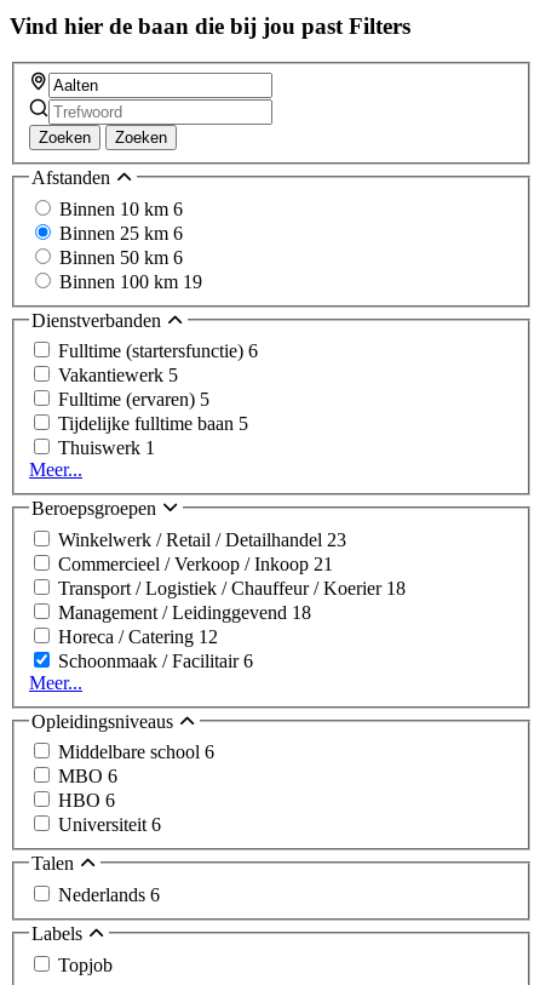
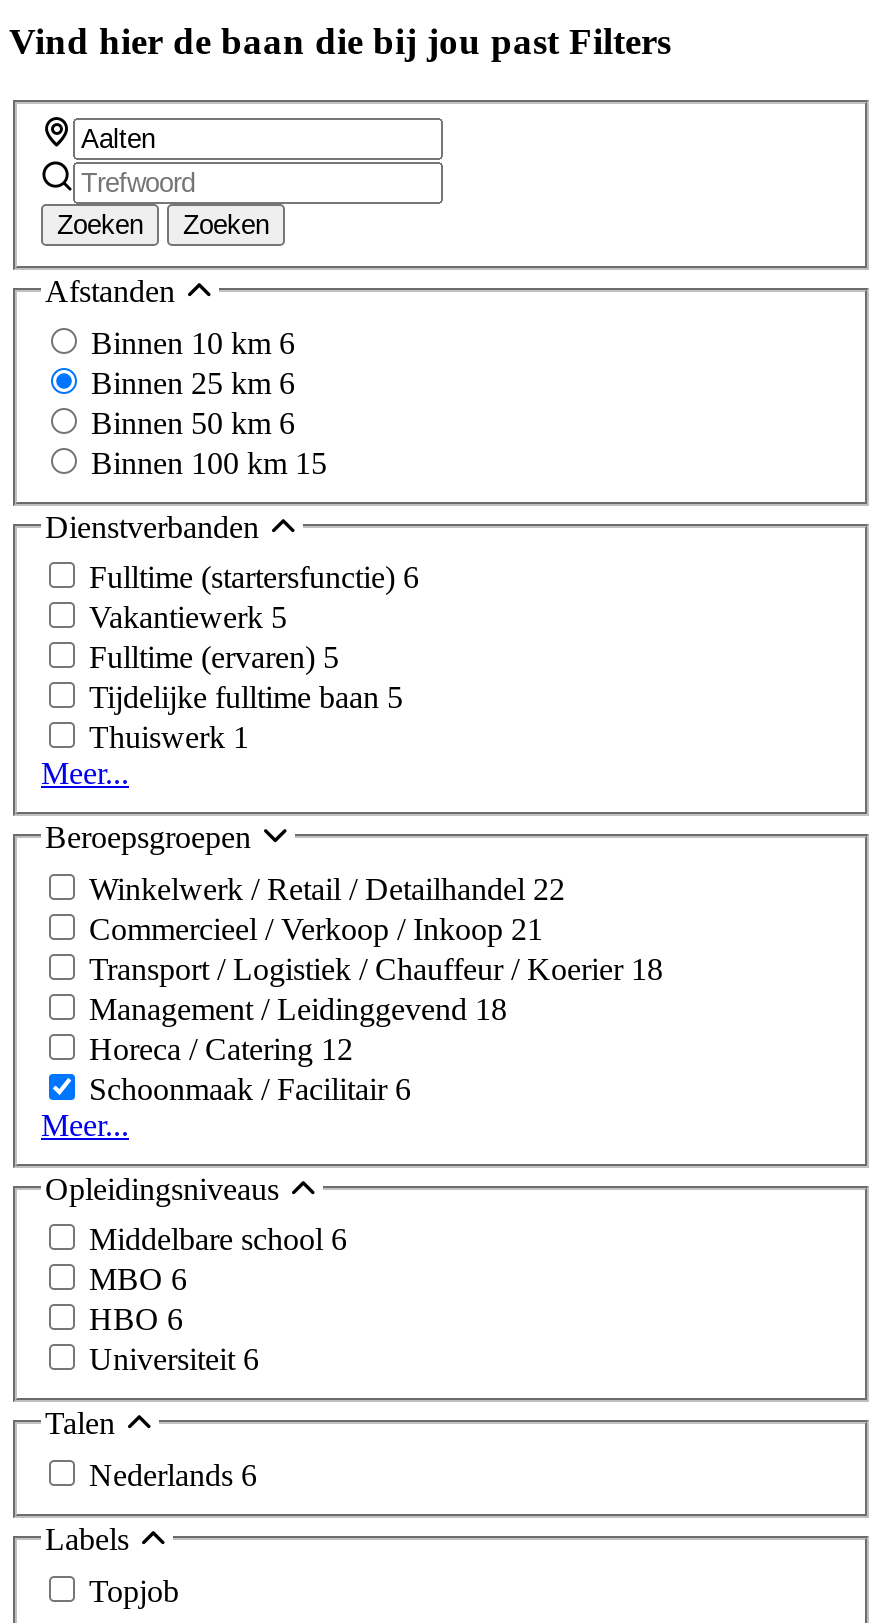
- Binnen 100 km 19
+ Binnen 100 km 15

- Winkelwerk / Retail / Detailhandel 23
+ Winkelwerk / Retail / Detailhandel 22
